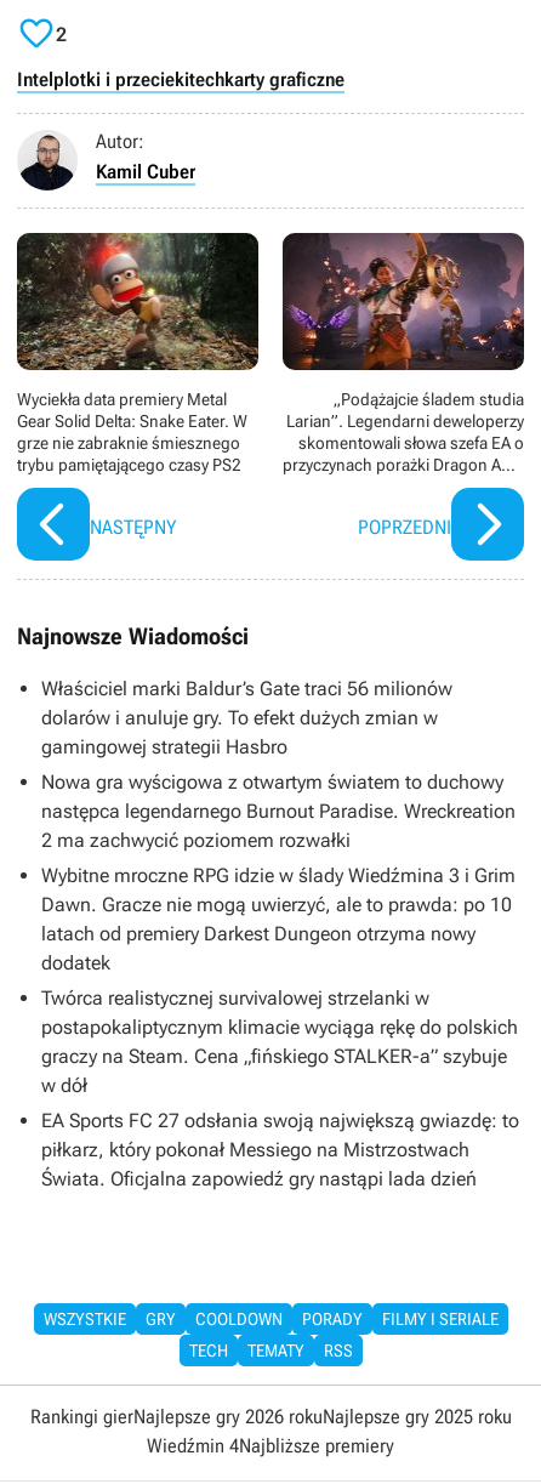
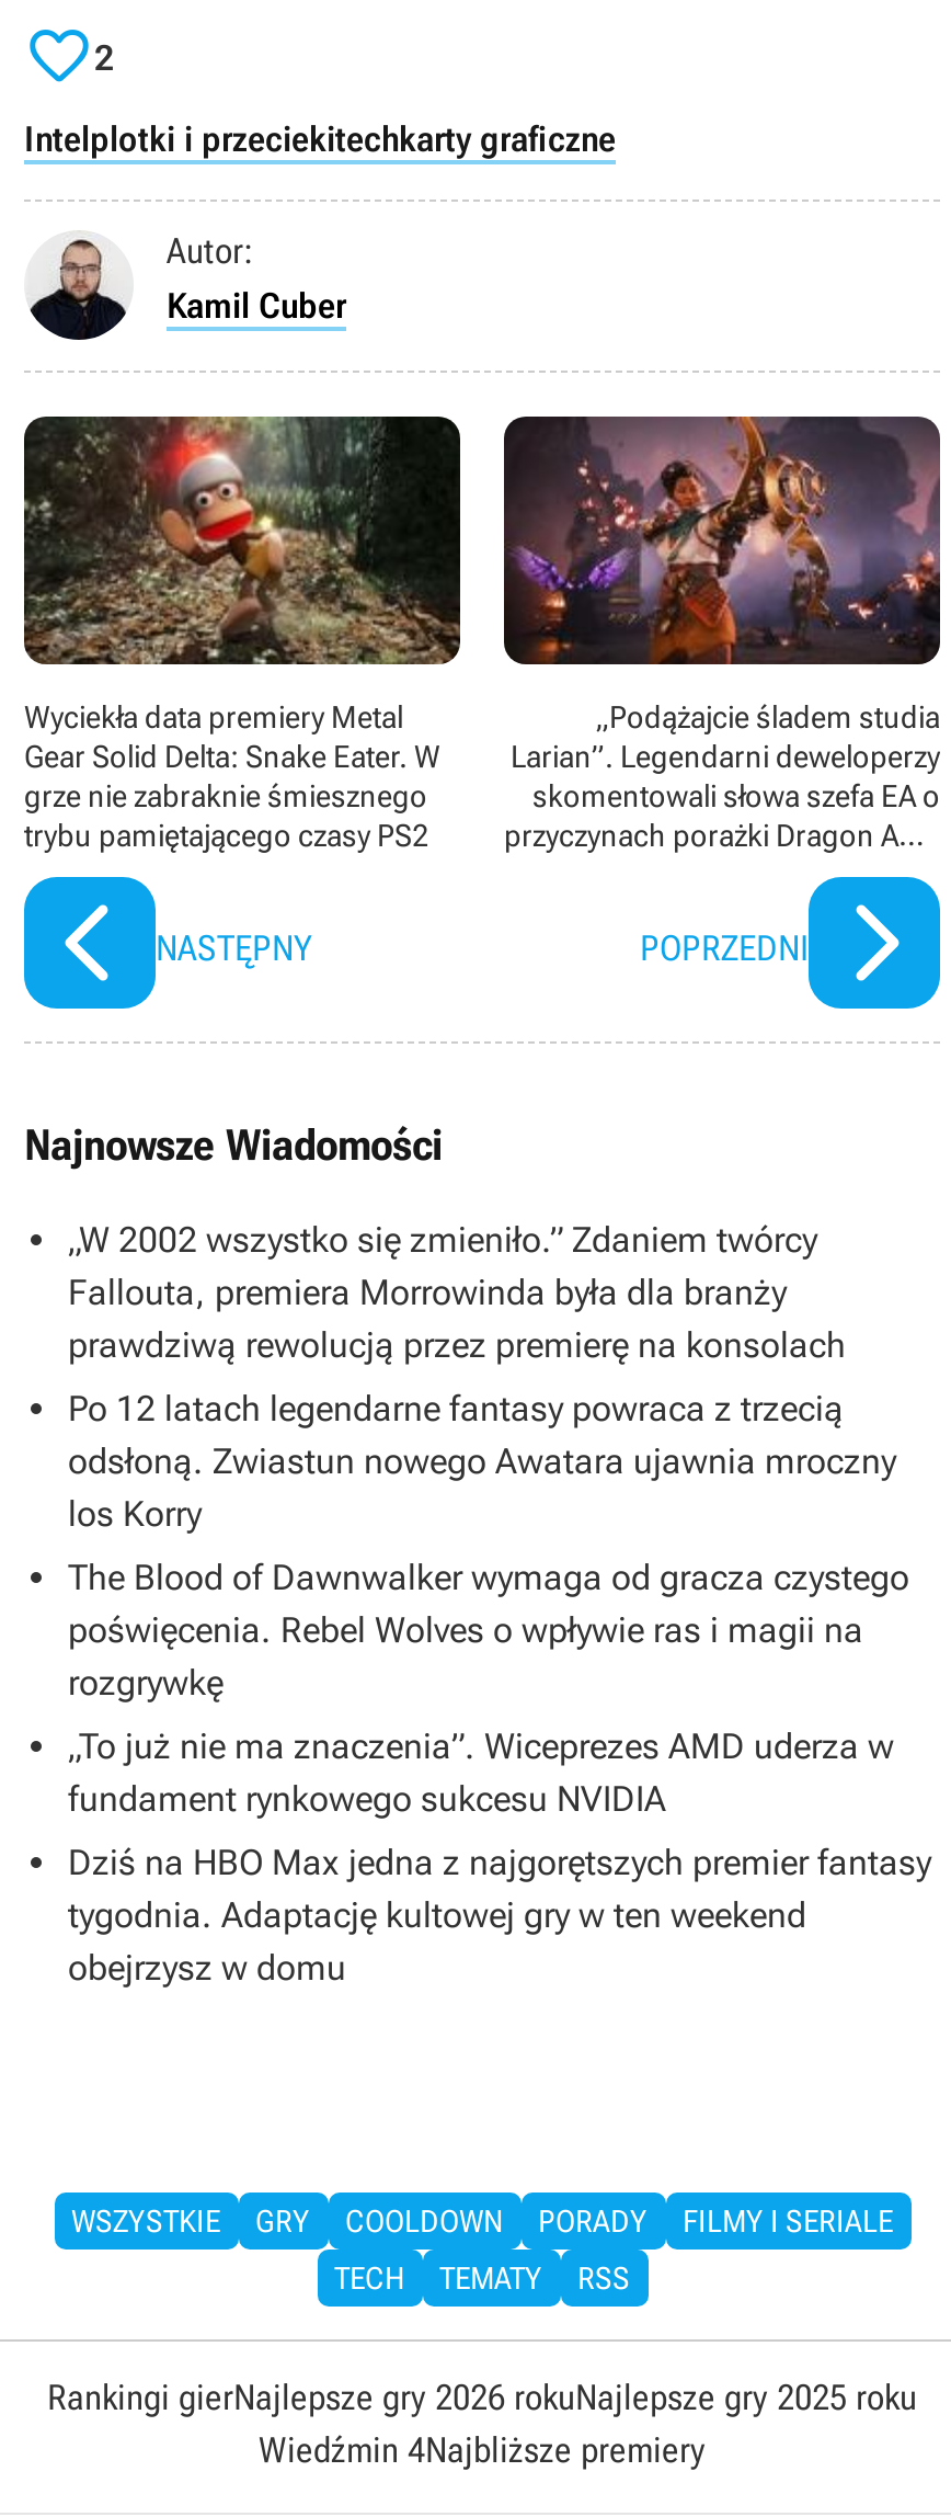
- Właściciel marki Baldur’s Gate traci 56 milionów
- dolarów i anuluje gry. To efekt dużych zmian w
- gamingowej strategii Hasbro
+ „W 2002 wszystko się zmieniło.” Zdaniem twórcy
+ Fallouta, premiera Morrowinda była dla branży
+ prawdziwą rewolucją przez premierę na konsolach

- Nowa gra wyścigowa z otwartym światem to duchowy
- następca legendarnego Burnout Paradise. Wreckreation
- 2 ma zachwycić poziomem rozwałki
+ Po 12 latach legendarne fantasy powraca z trzecią
+ odsłoną. Zwiastun nowego Awatara ujawnia mroczny
+ los Korry

- Wybitne mroczne RPG idzie w ślady Wiedźmina 3 i Grim
- Dawn. Gracze nie mogą uwierzyć, ale to prawda: po 10
- latach od premiery Darkest Dungeon otrzyma nowy
- dodatek
+ The Blood of Dawnwalker wymaga od gracza czystego
+ poświęcenia. Rebel Wolves o wpływie ras i magii na
+ rozgrywkę

- Twórca realistycznej survivalowej strzelanki w
- postapokaliptycznym klimacie wyciąga rękę do polskich
- graczy na Steam. Cena „fińskiego STALKER-a” szybuje
- w dół
+ „To już nie ma znaczenia”. Wiceprezes AMD uderza w
+ fundament rynkowego sukcesu NVIDIA

- EA Sports FC 27 odsłania swoją największą gwiazdę: to
- piłkarz, który pokonał Messiego na Mistrzostwach
- Świata. Oficjalna zapowiedź gry nastąpi lada dzień
+ Dziś na HBO Max jedna z najgorętszych premier fantasy
+ tygodnia. Adaptację kultowej gry w ten weekend
+ obejrzysz w domu
